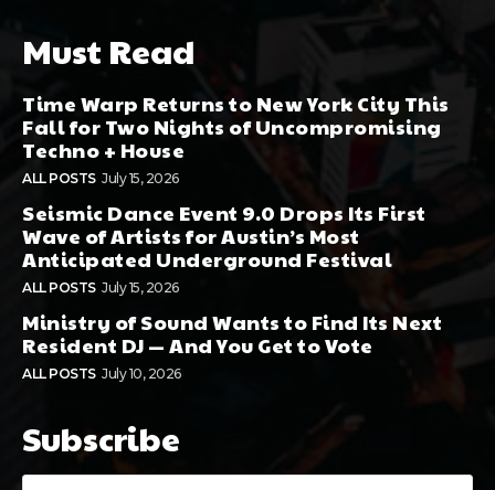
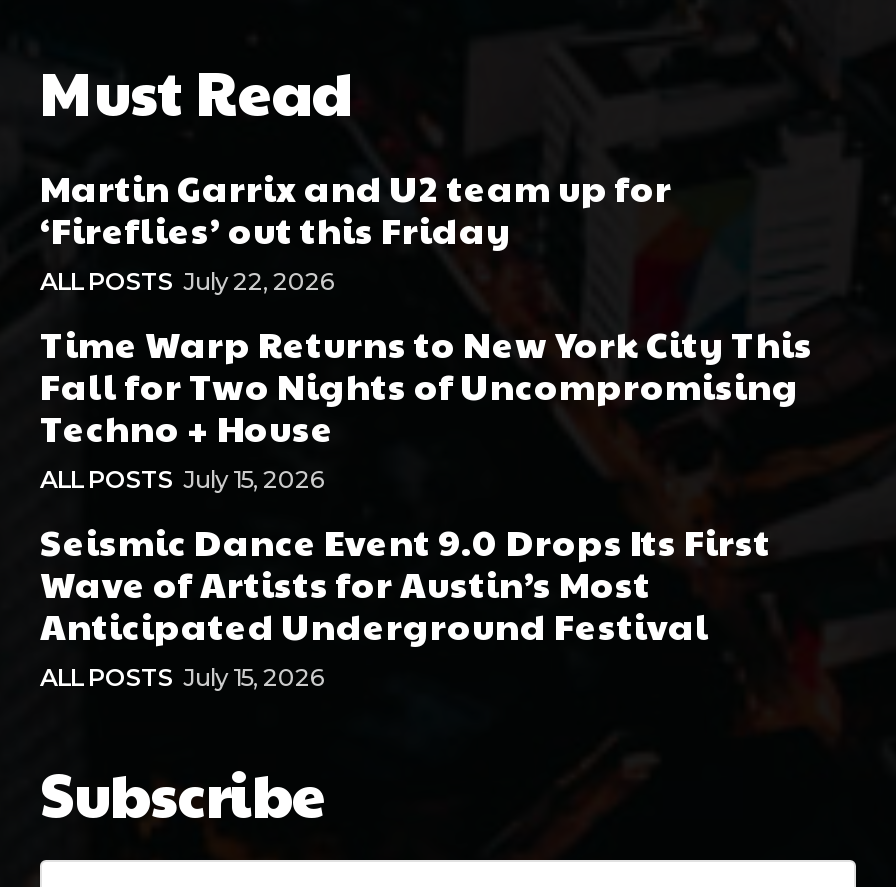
moved down: [image] | Time Warp Returns to New York City This | Fall for Two Nights of Uncompromising | ... | Anticipated Underground Festival | ALL POSTS July 15, 2026

+ Martin Garrix and U2 team up for
+ ‘Fireflies’ out this Friday
+ ALL POSTS July 22, 2026

- Ministry of Sound Wants to Find Its Next
- Resident DJ — And You Get to Vote
- ALL POSTS July 10, 2026
